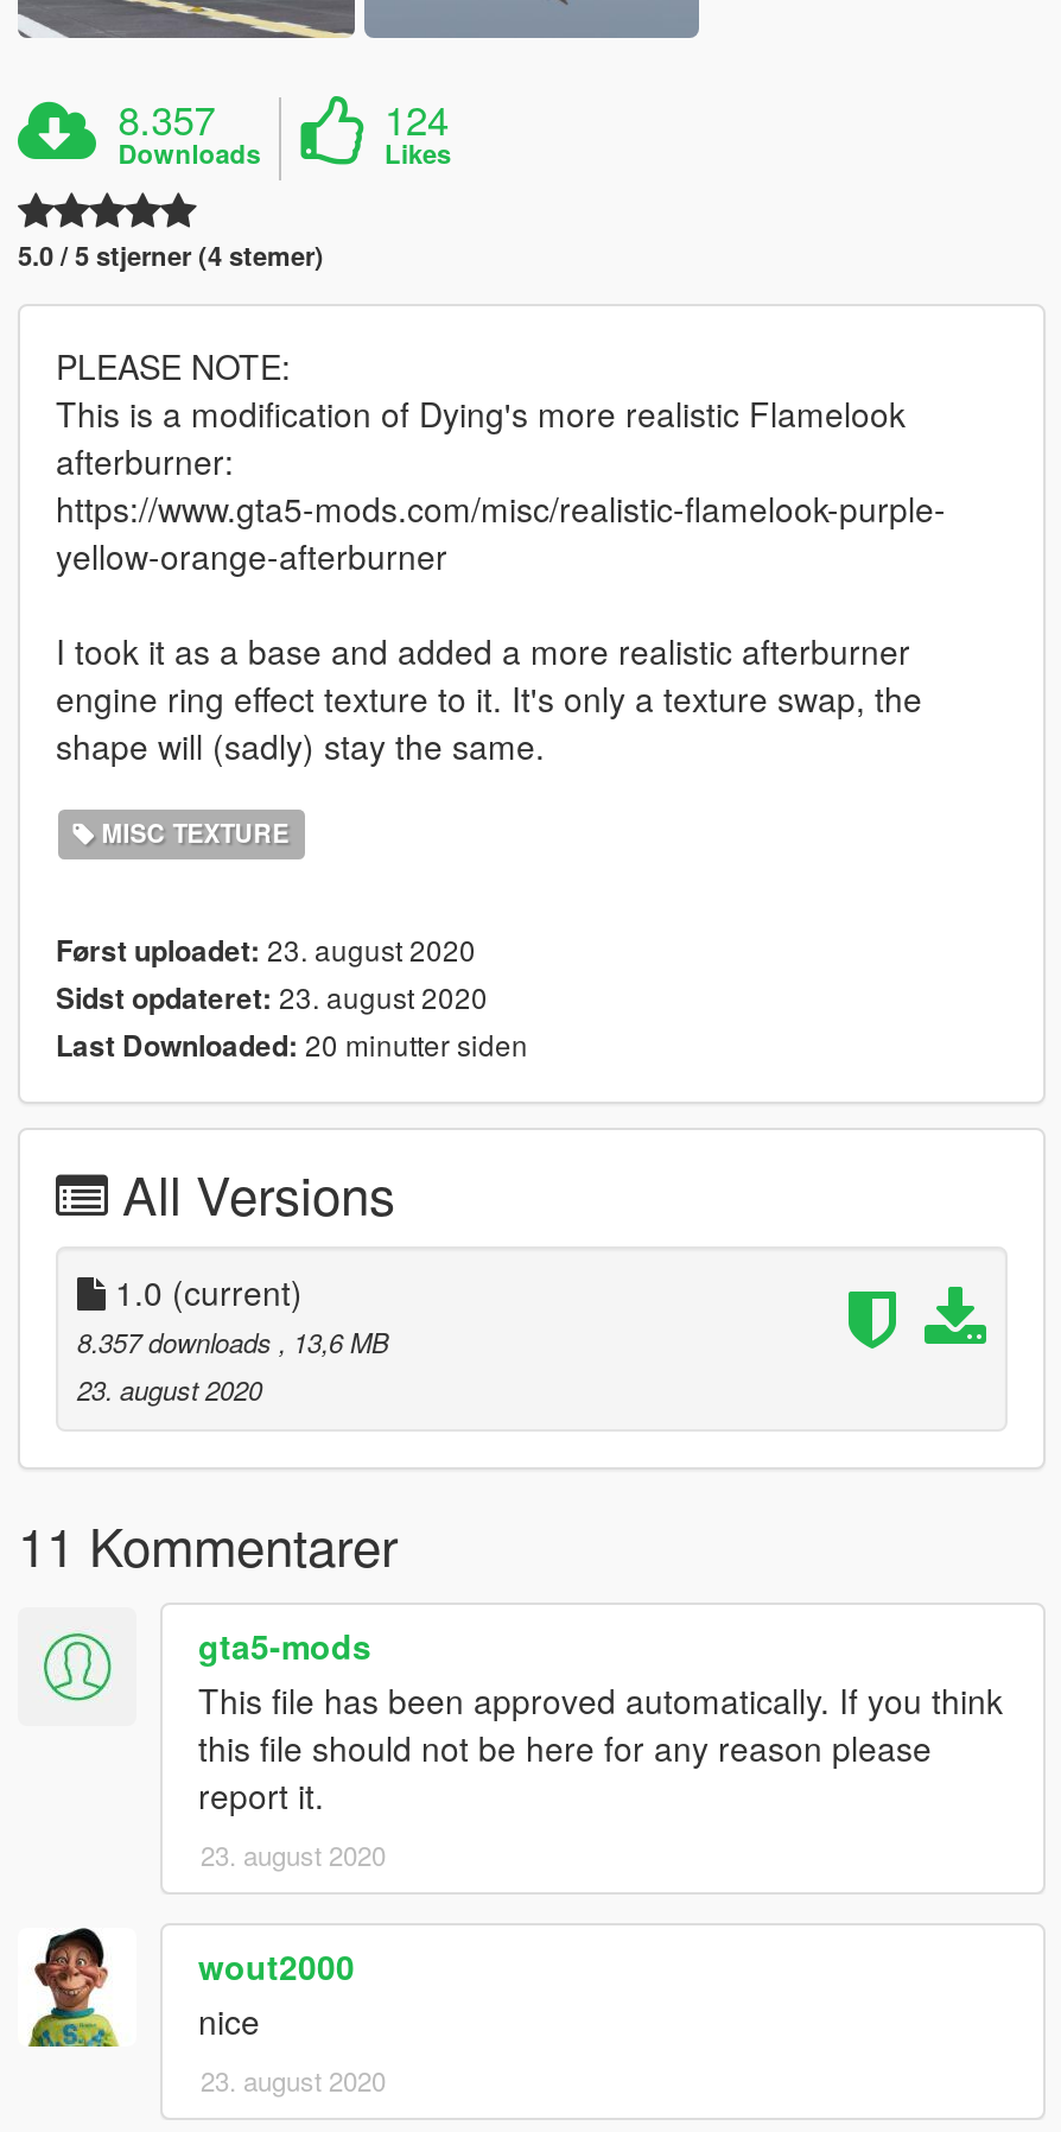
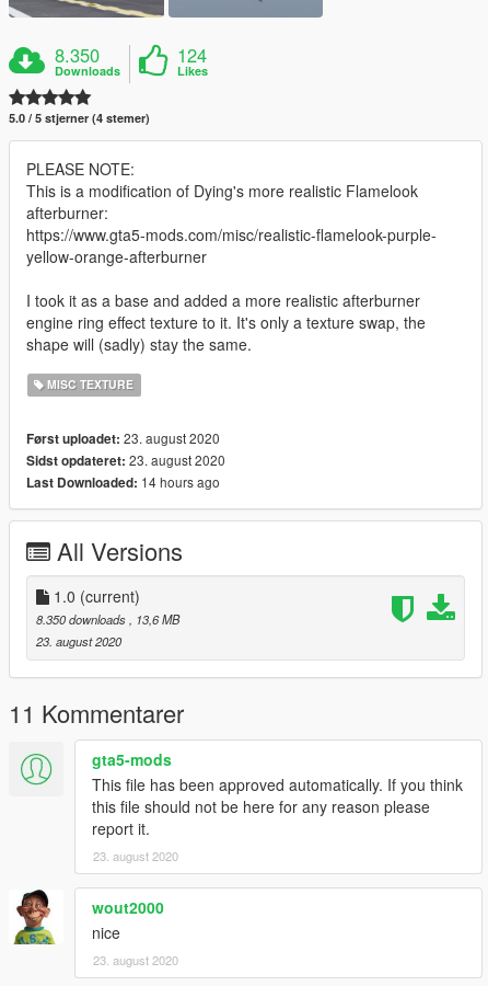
- 8.357
+ 8.350

- Last Downloaded: 20 minutter siden
+ Last Downloaded: 14 hours ago

- 8.357 downloads, 13,6 MB
+ 8.350 downloads, 13,6 MB
